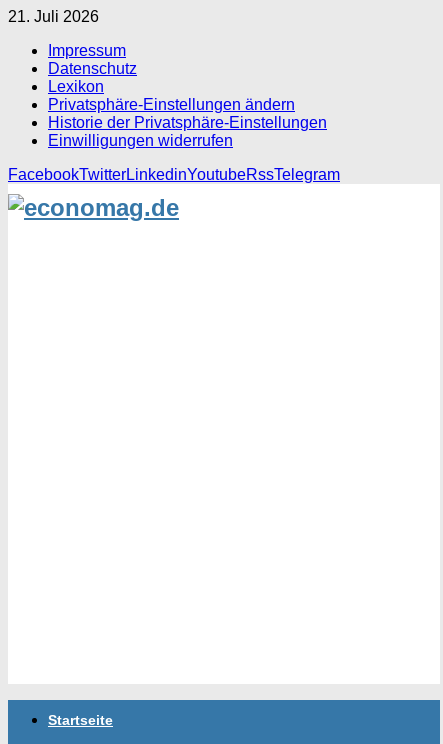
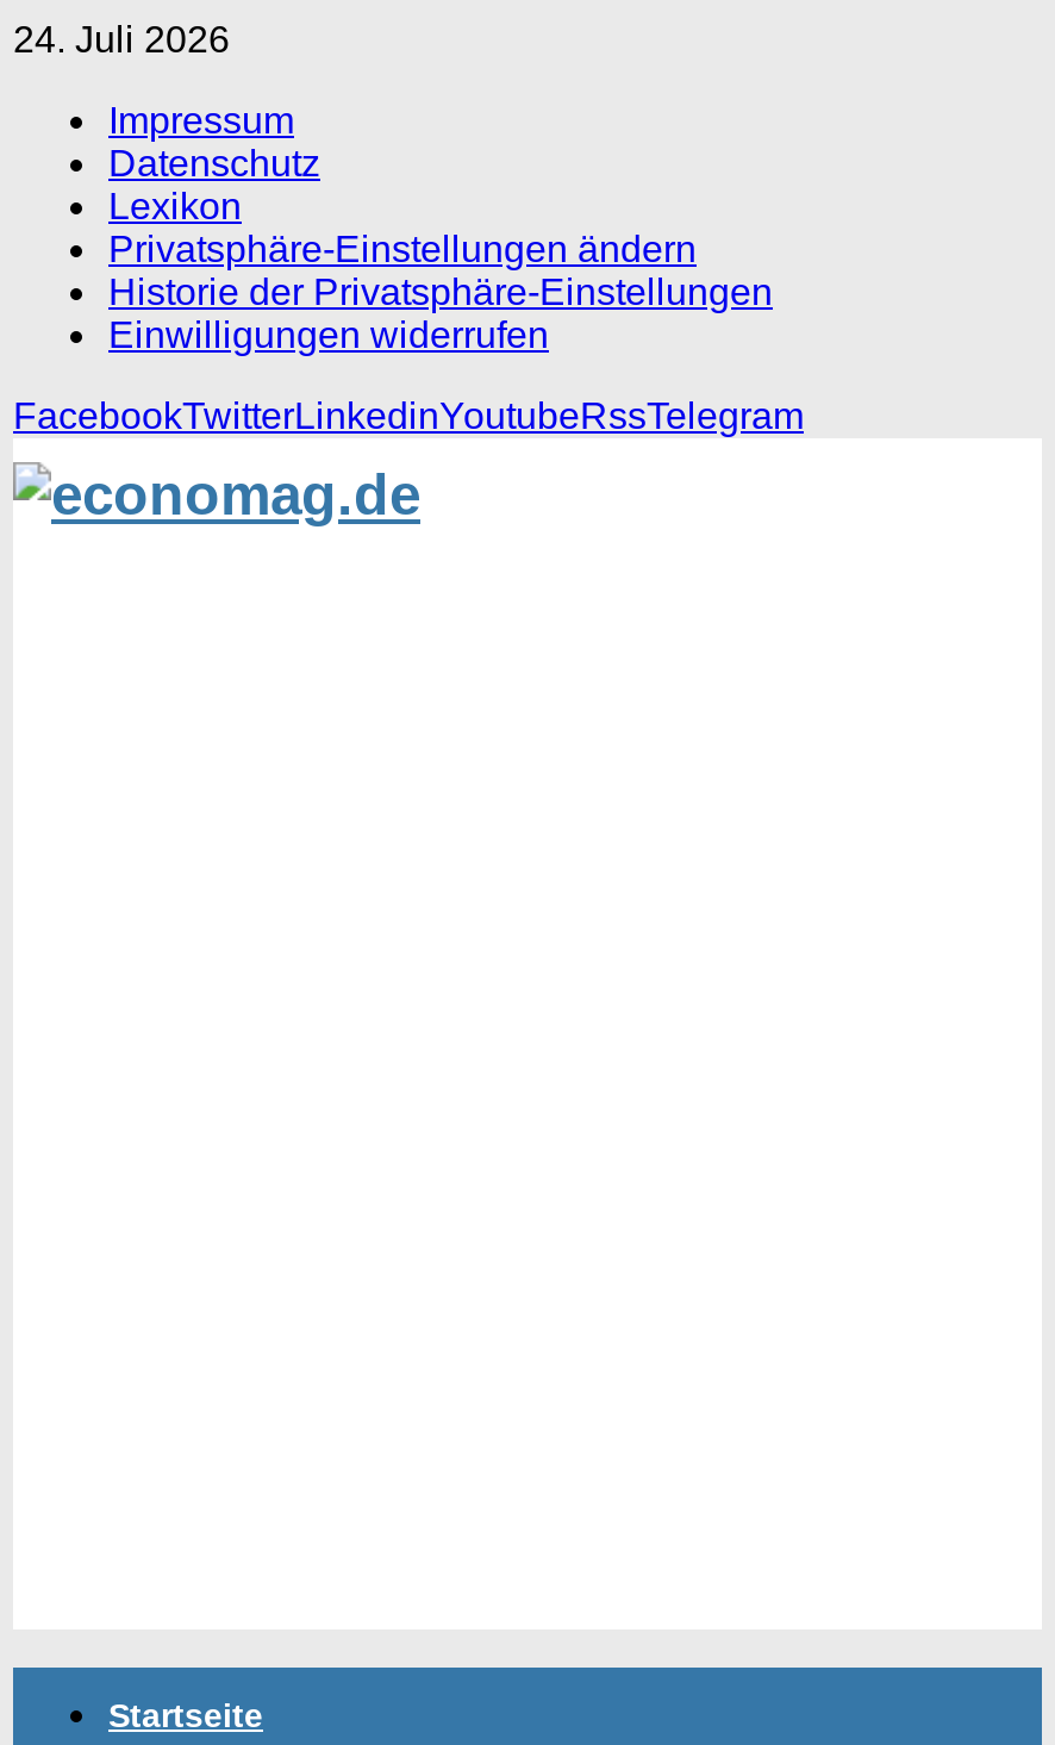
- 21. Juli 2026
+ 24. Juli 2026
